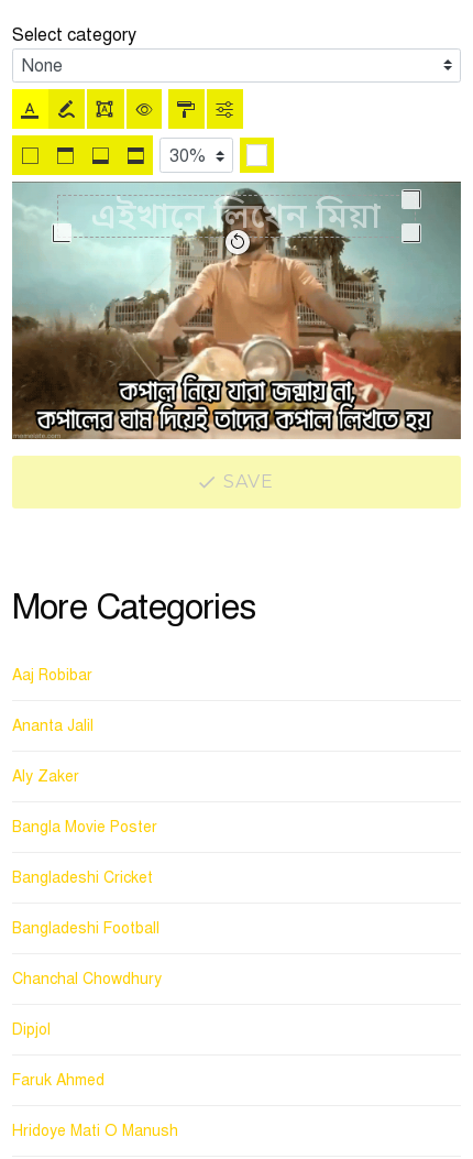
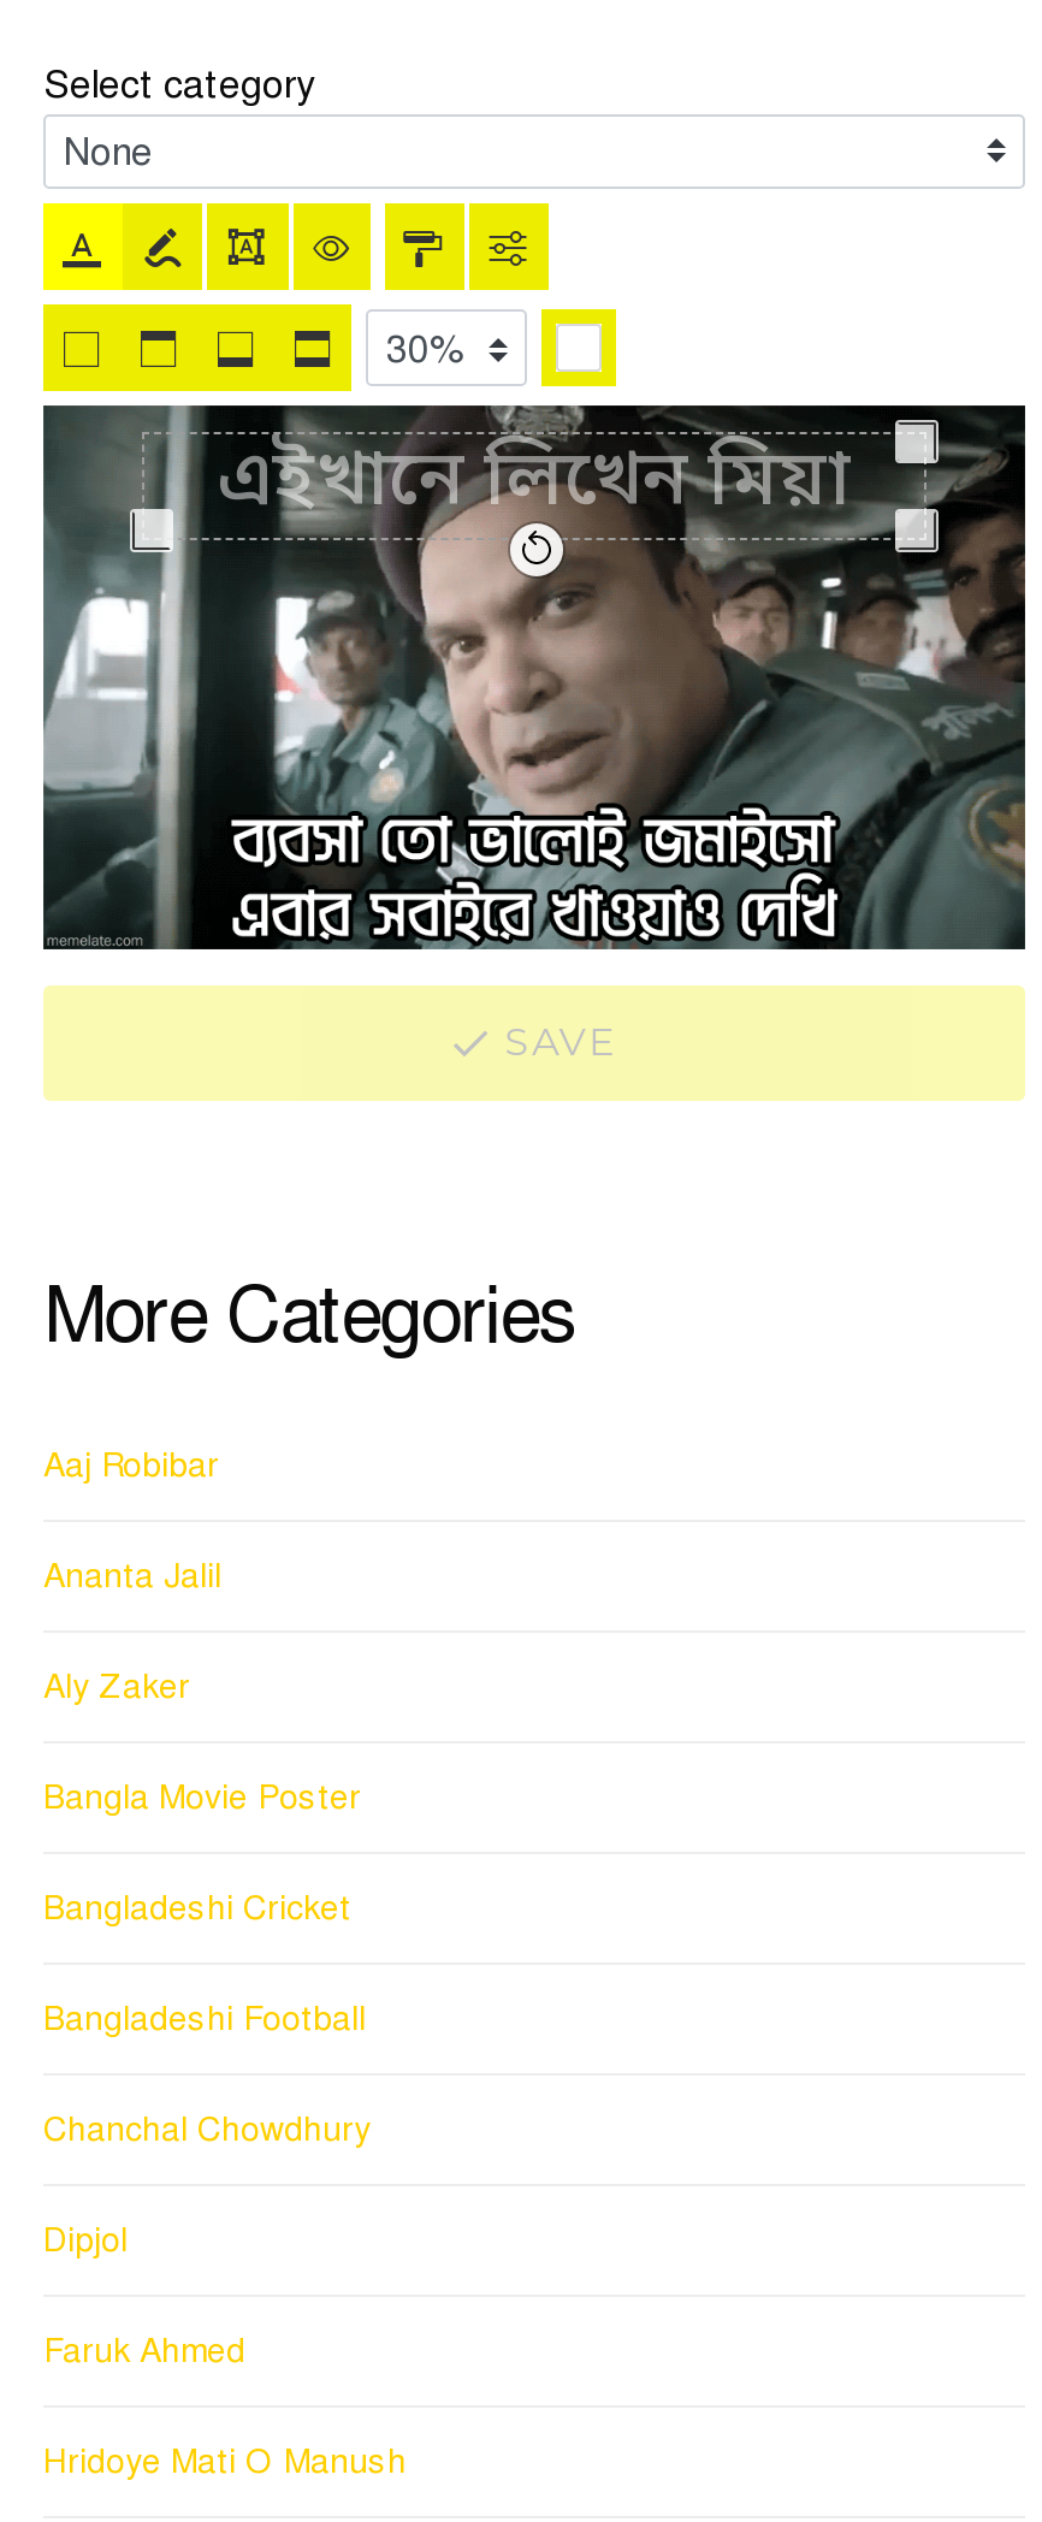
- [image]
+ [image]
